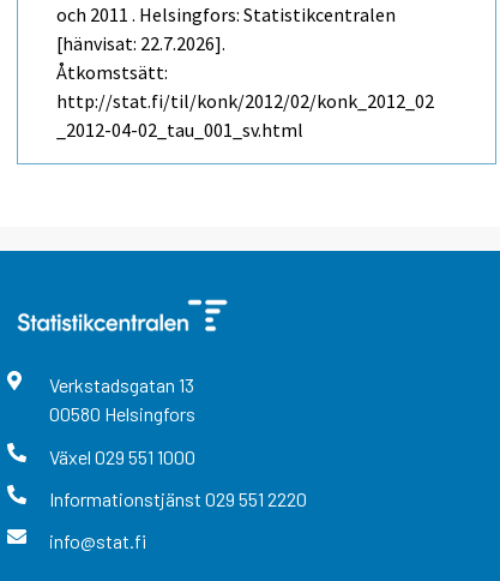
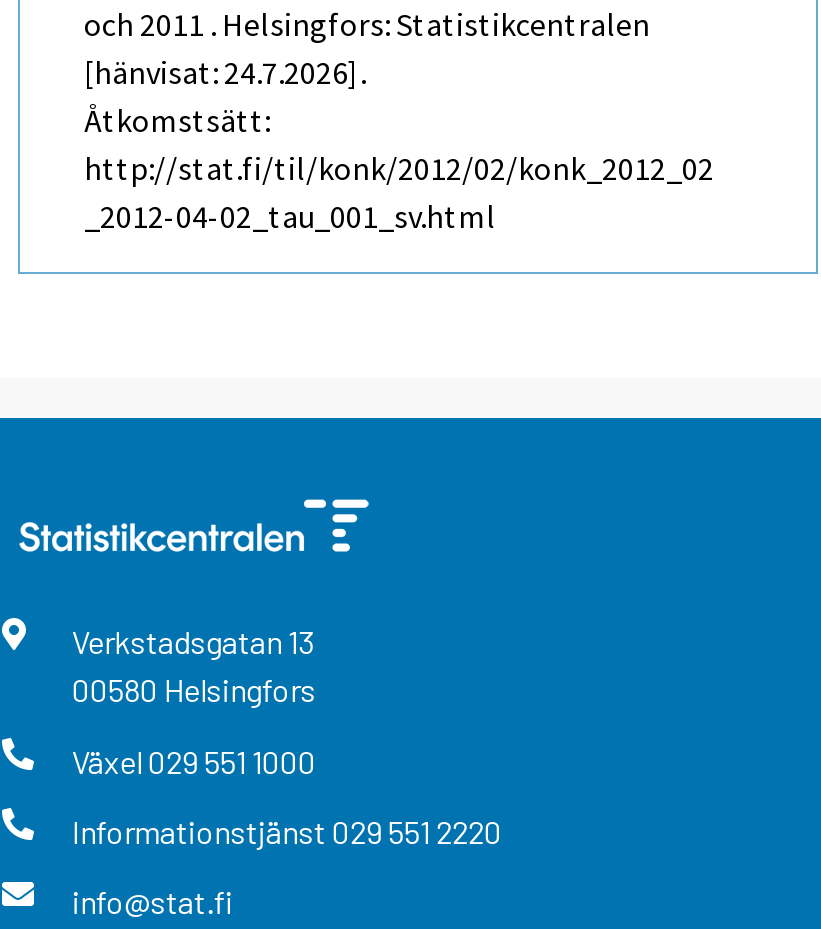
- [hänvisat: 22.7.2026].
+ [hänvisat: 24.7.2026].
